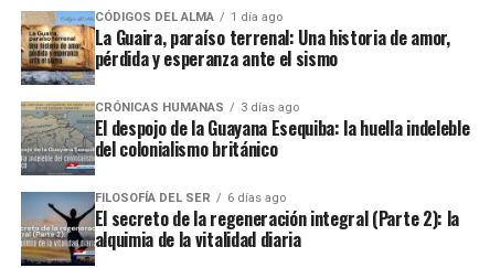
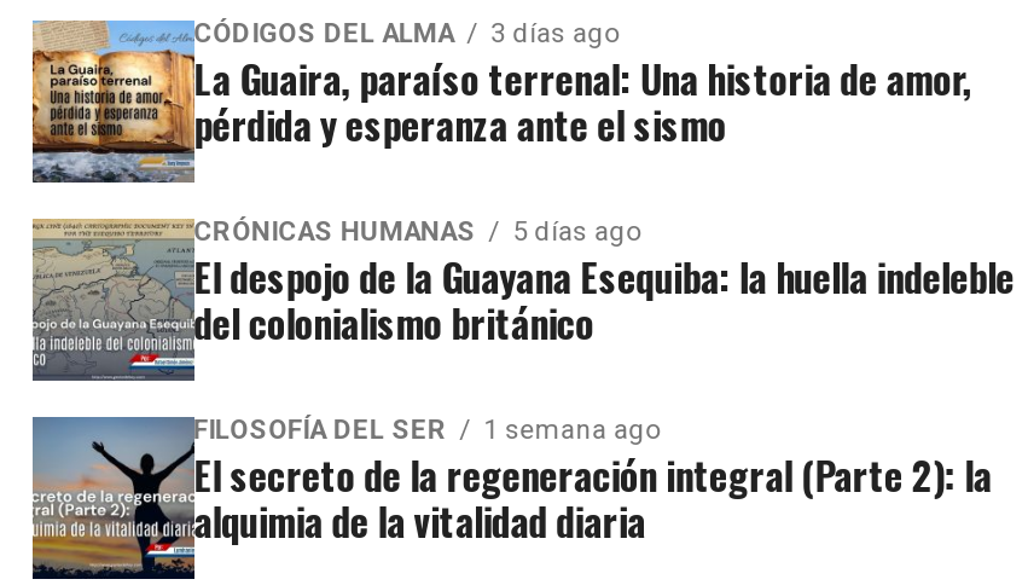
- CÓDIGOS DEL ALMA 1 día ago
+ CÓDIGOS DEL ALMA 3 días ago

- CRÓNICAS HUMANAS 3 días ago
+ CRÓNICAS HUMANAS 5 días ago

- FILOSOFÍA DEL SER 6 días ago
+ FILOSOFÍA DEL SER 1 semana ago
